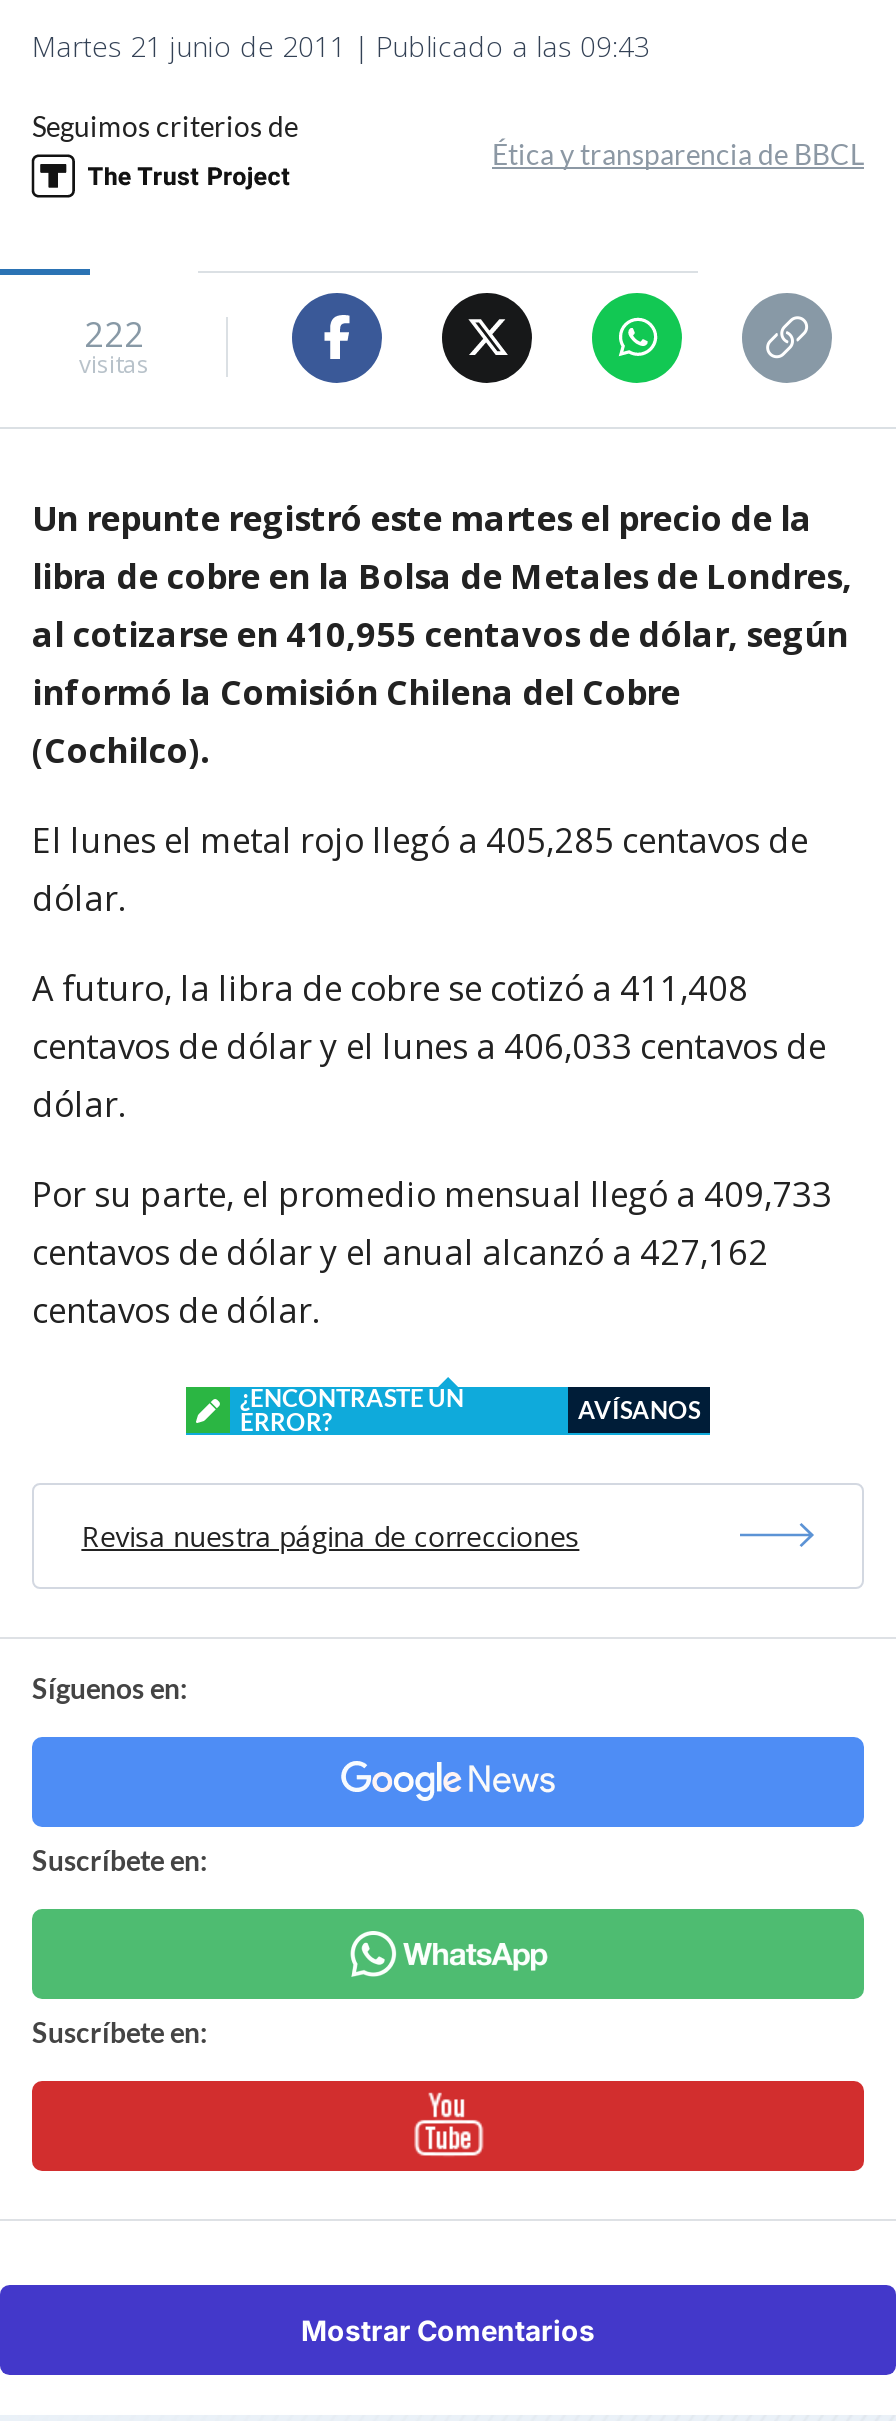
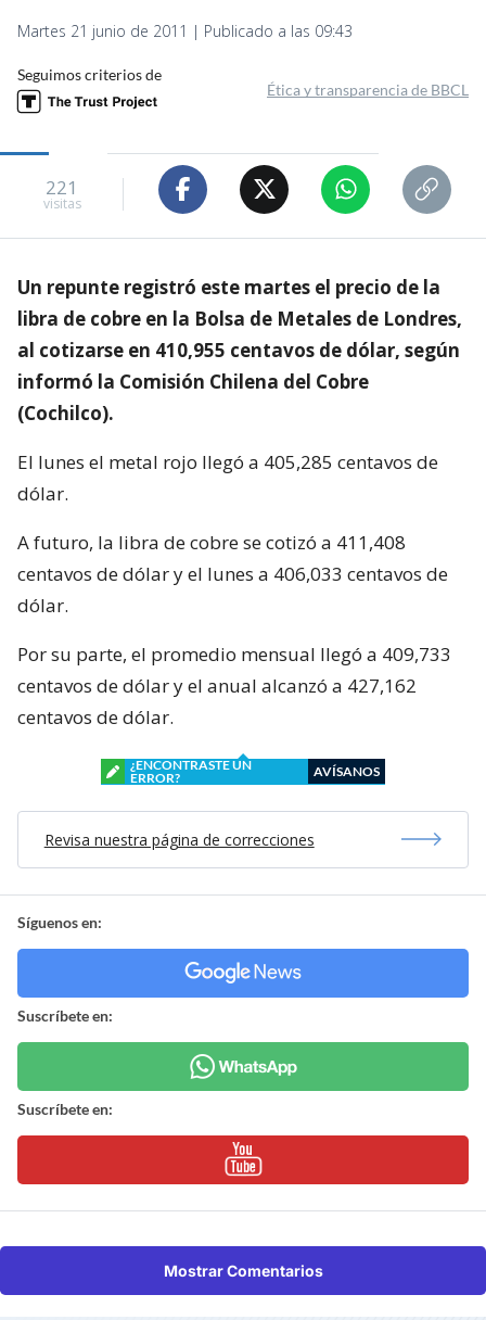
- 222
+ 221
